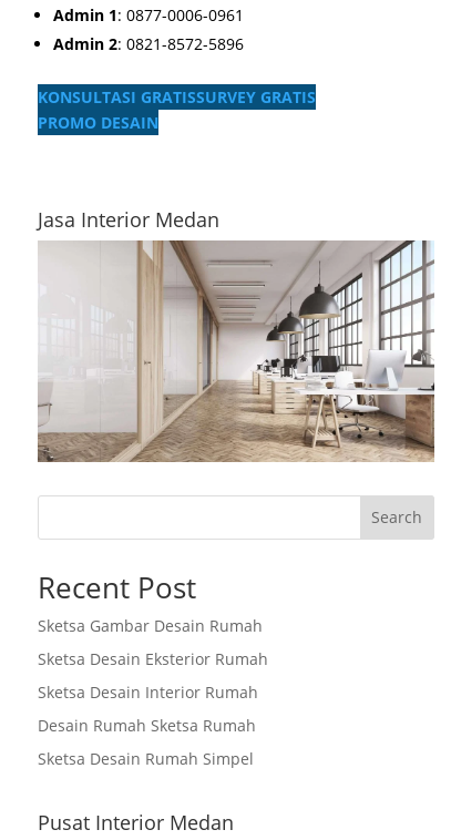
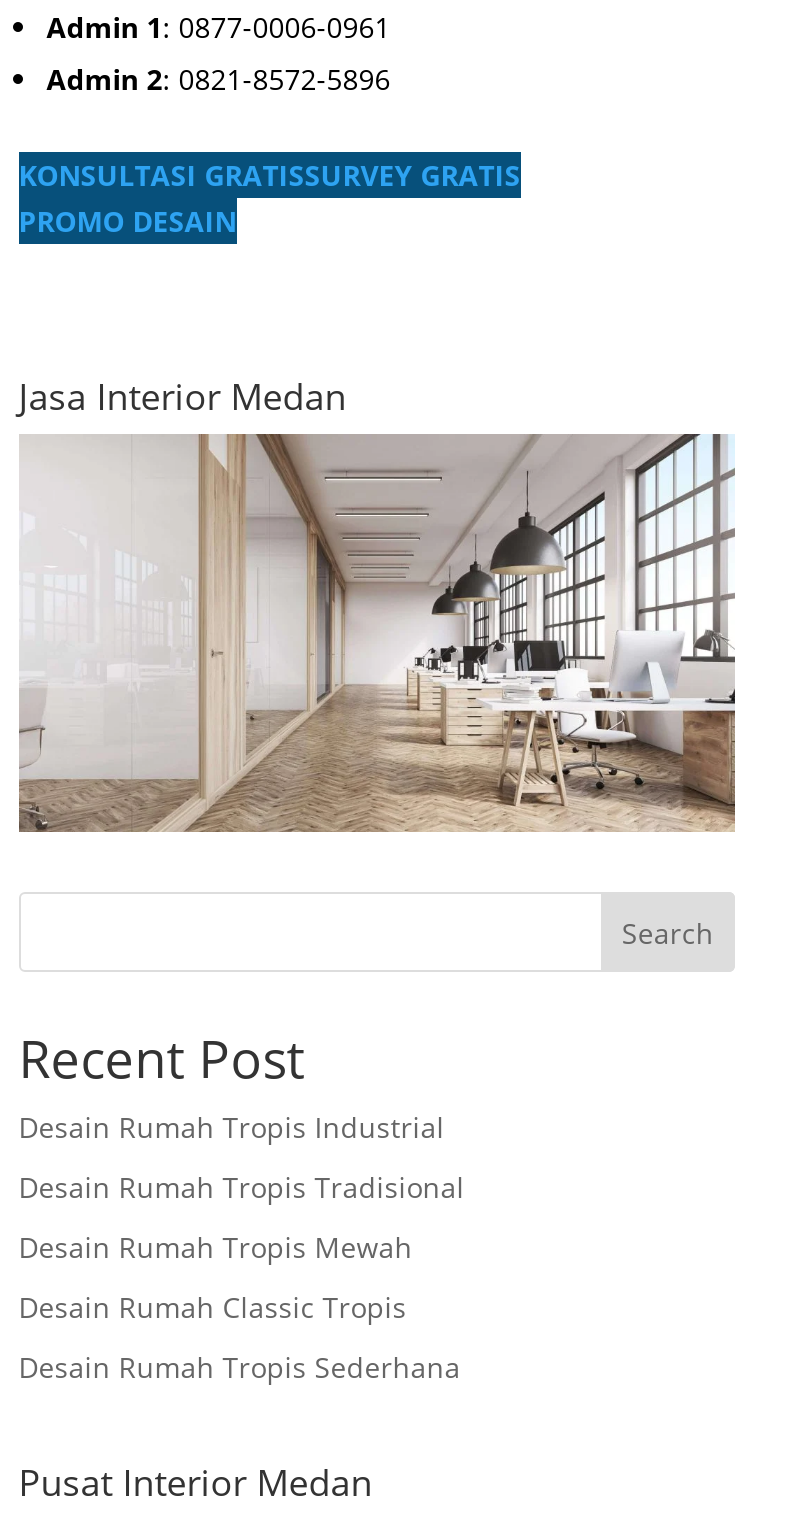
- Sketsa Gambar Desain Rumah
+ Desain Rumah Tropis Industrial

- Sketsa Desain Eksterior Rumah
+ Desain Rumah Tropis Tradisional

- Sketsa Desain Interior Rumah
+ Desain Rumah Tropis Mewah

- Desain Rumah Sketsa Rumah
+ Desain Rumah Classic Tropis

- Sketsa Desain Rumah Simpel
+ Desain Rumah Tropis Sederhana
